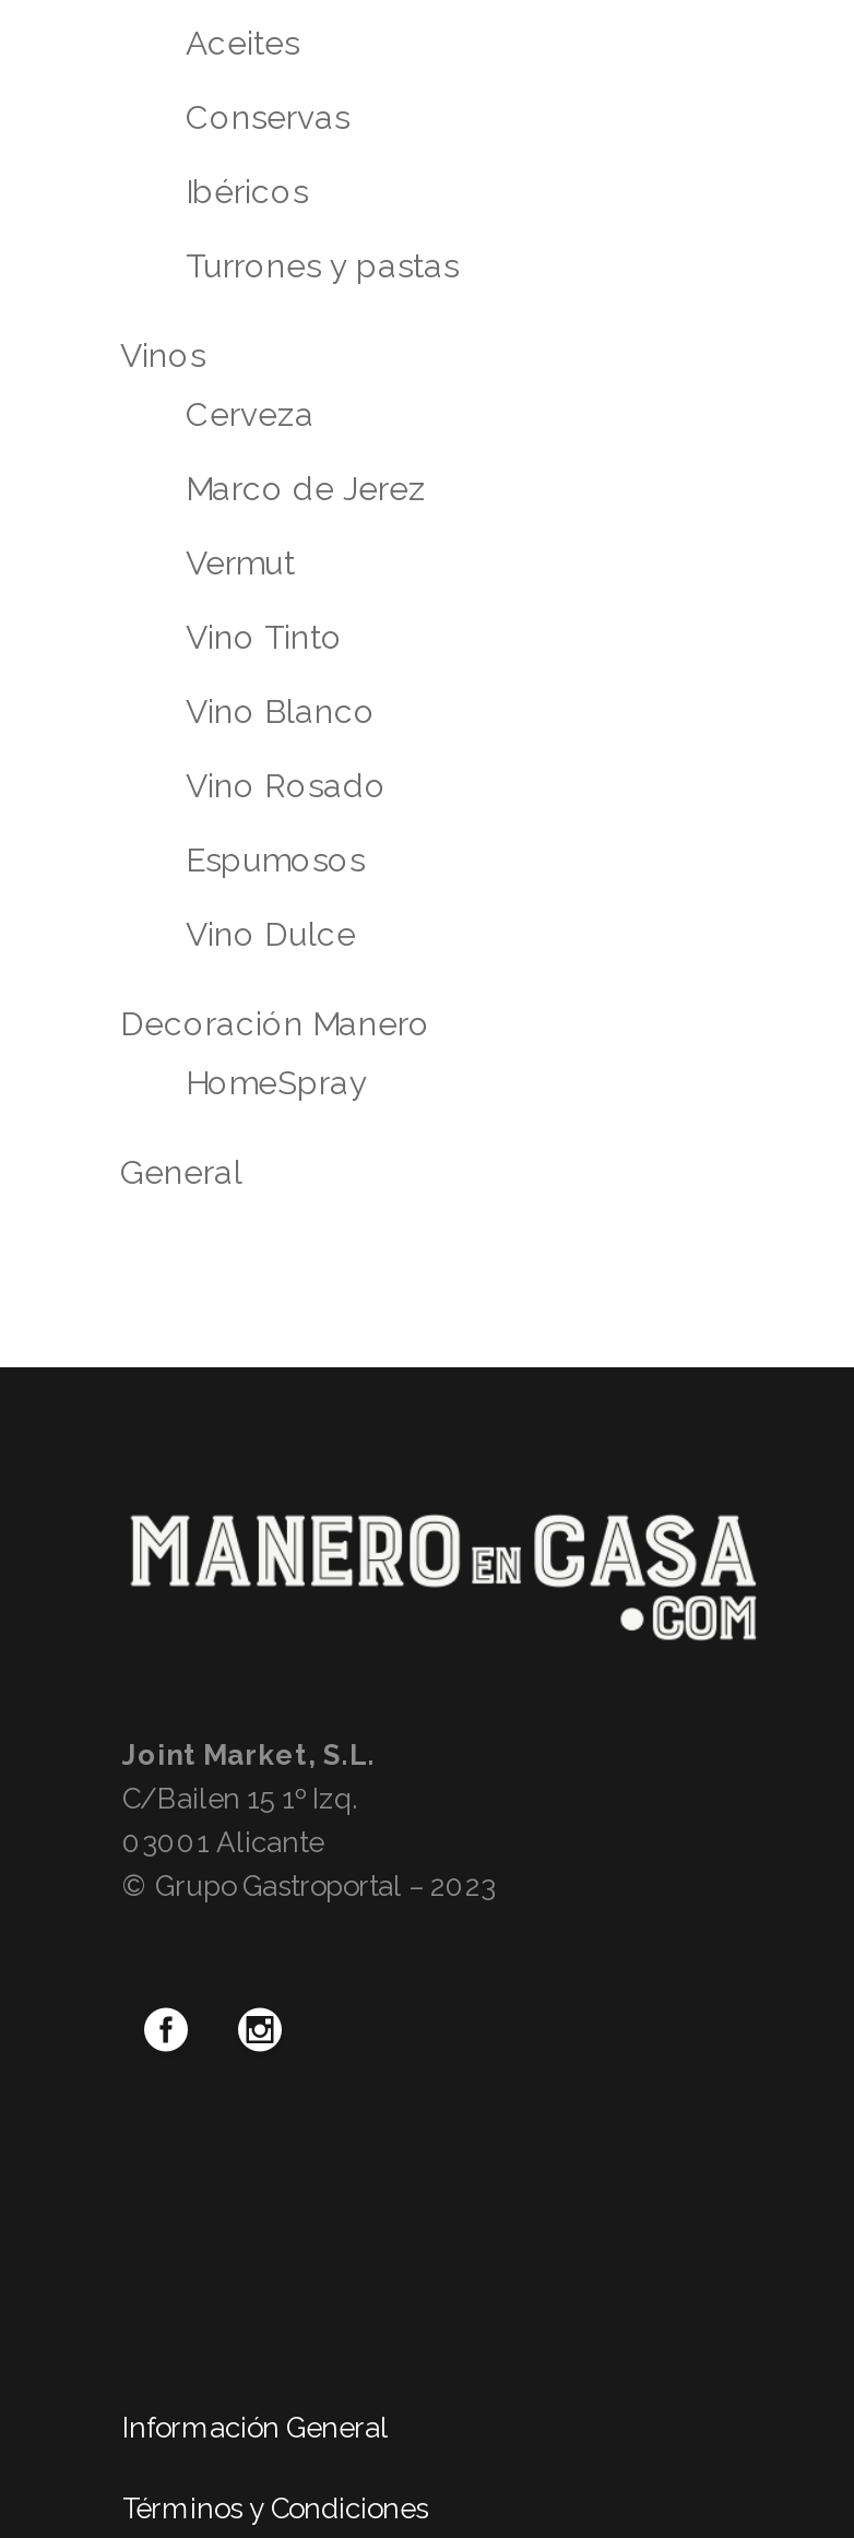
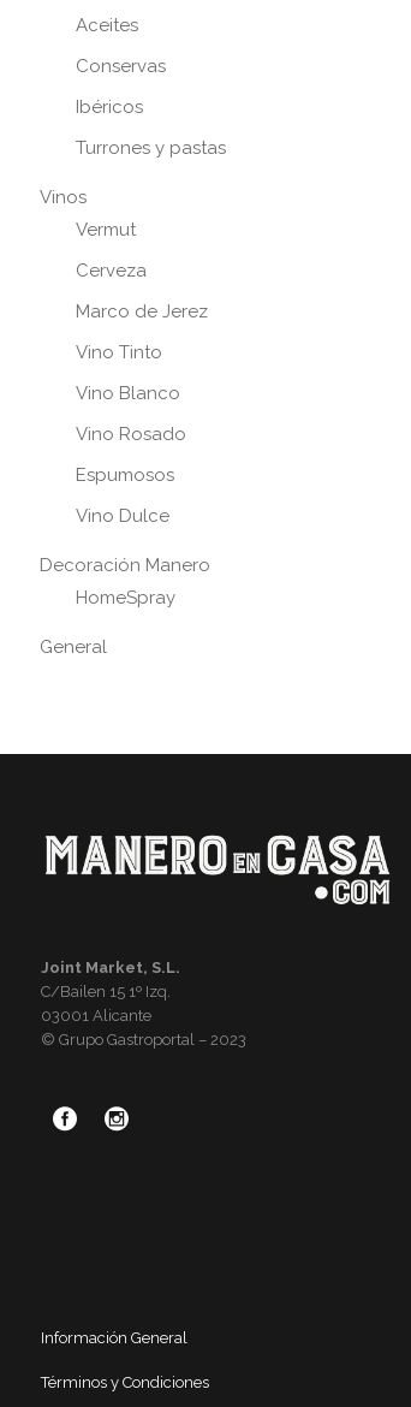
moved down: Cerveza | Marco de Jerez

moved up: Vermut
